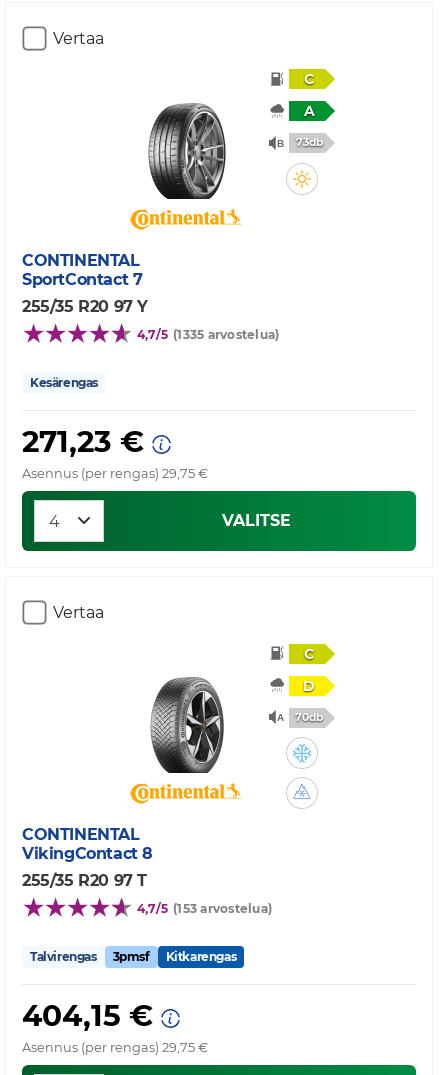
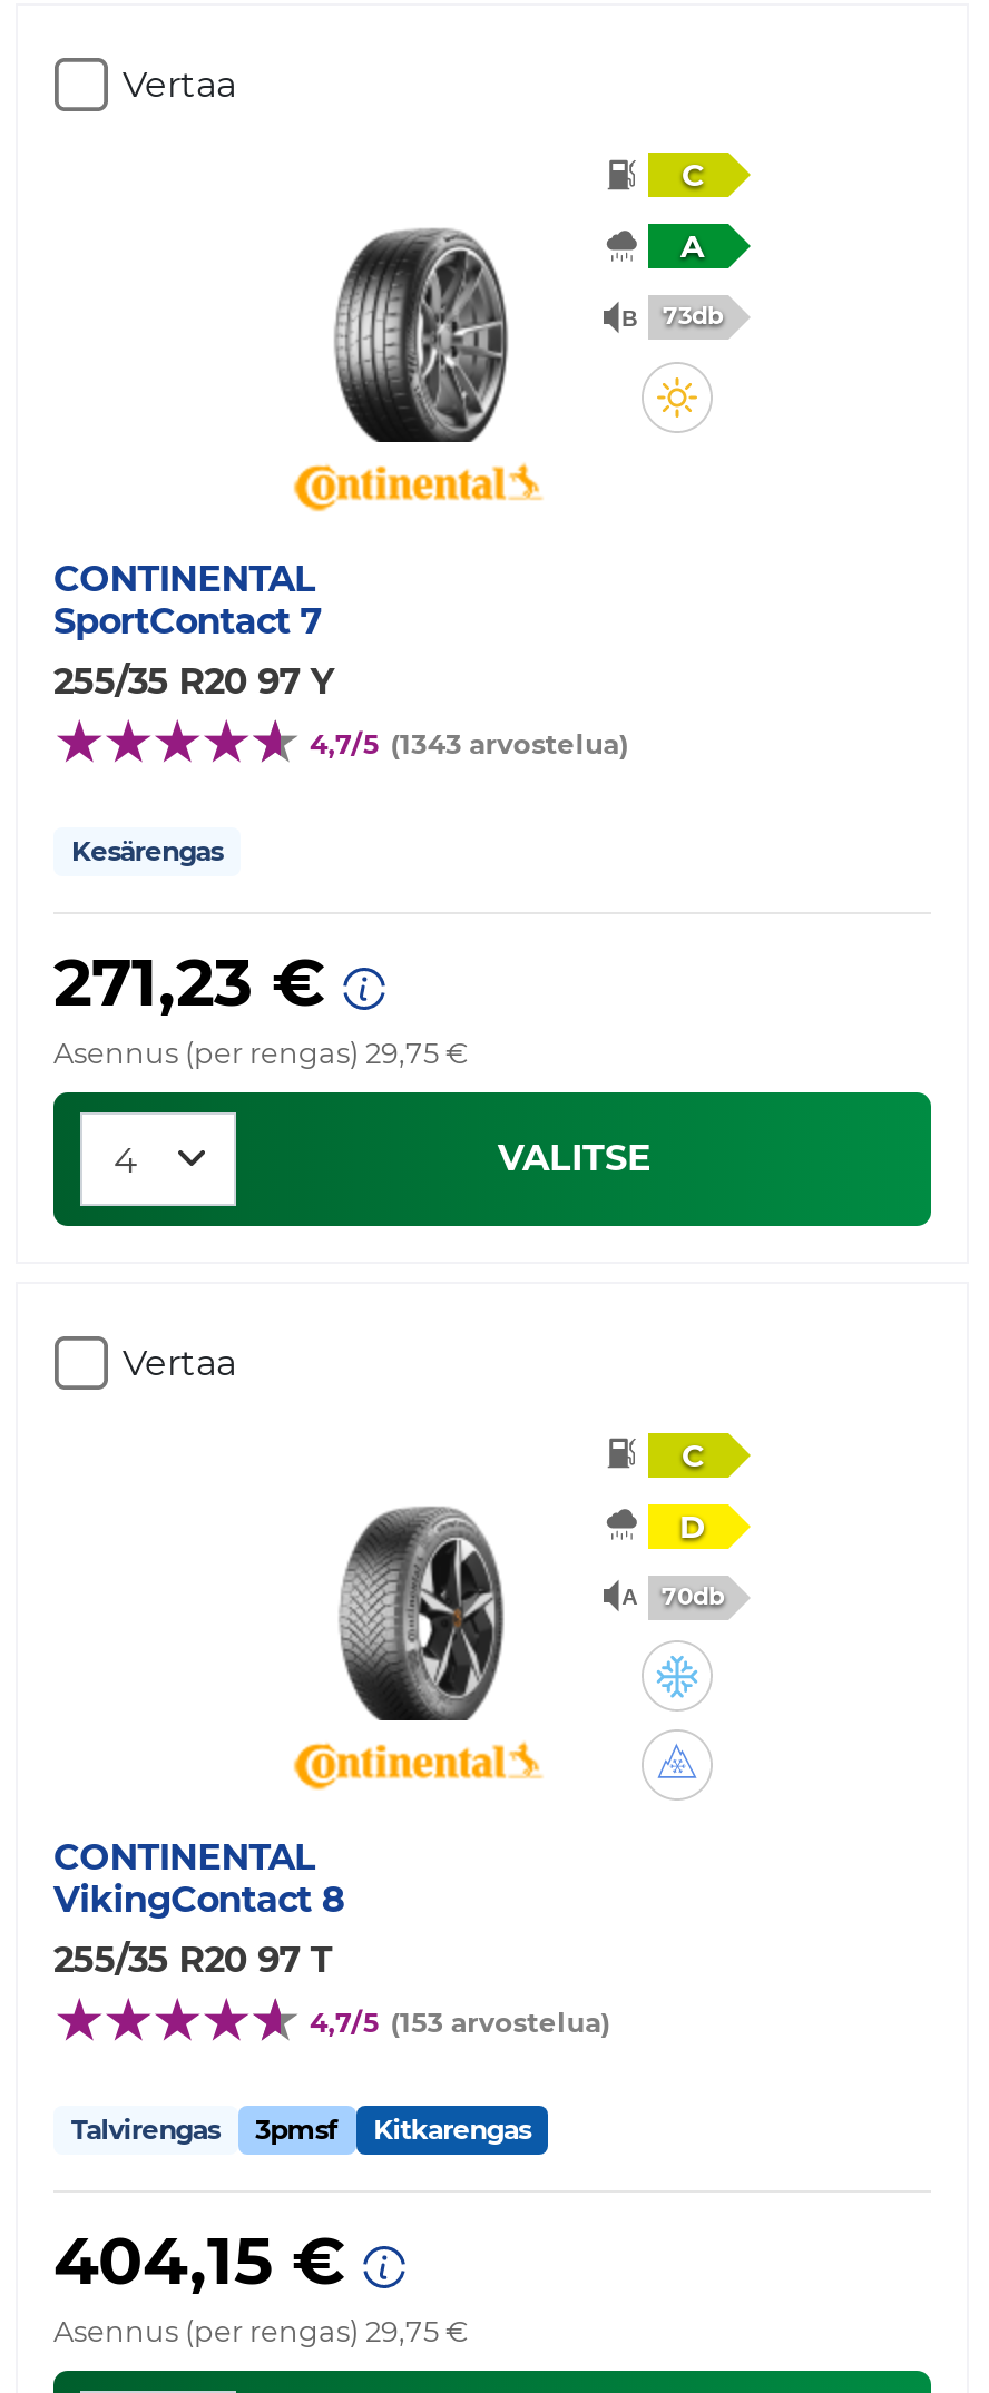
- 4,7/5 (1335 arvostelua)
+ 4,7/5 (1343 arvostelua)
